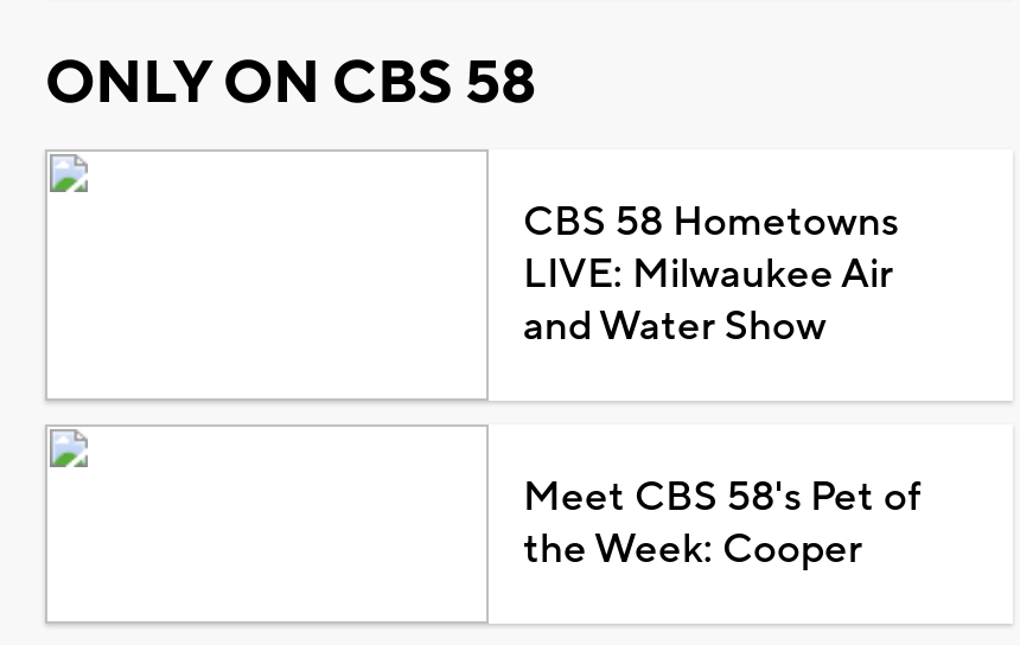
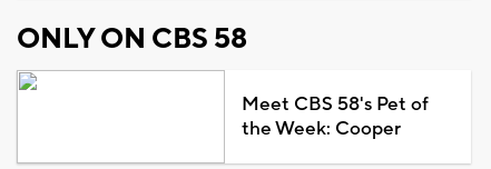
- CBS 58 Hometowns
- LIVE: Milwaukee Air
- and Water Show
